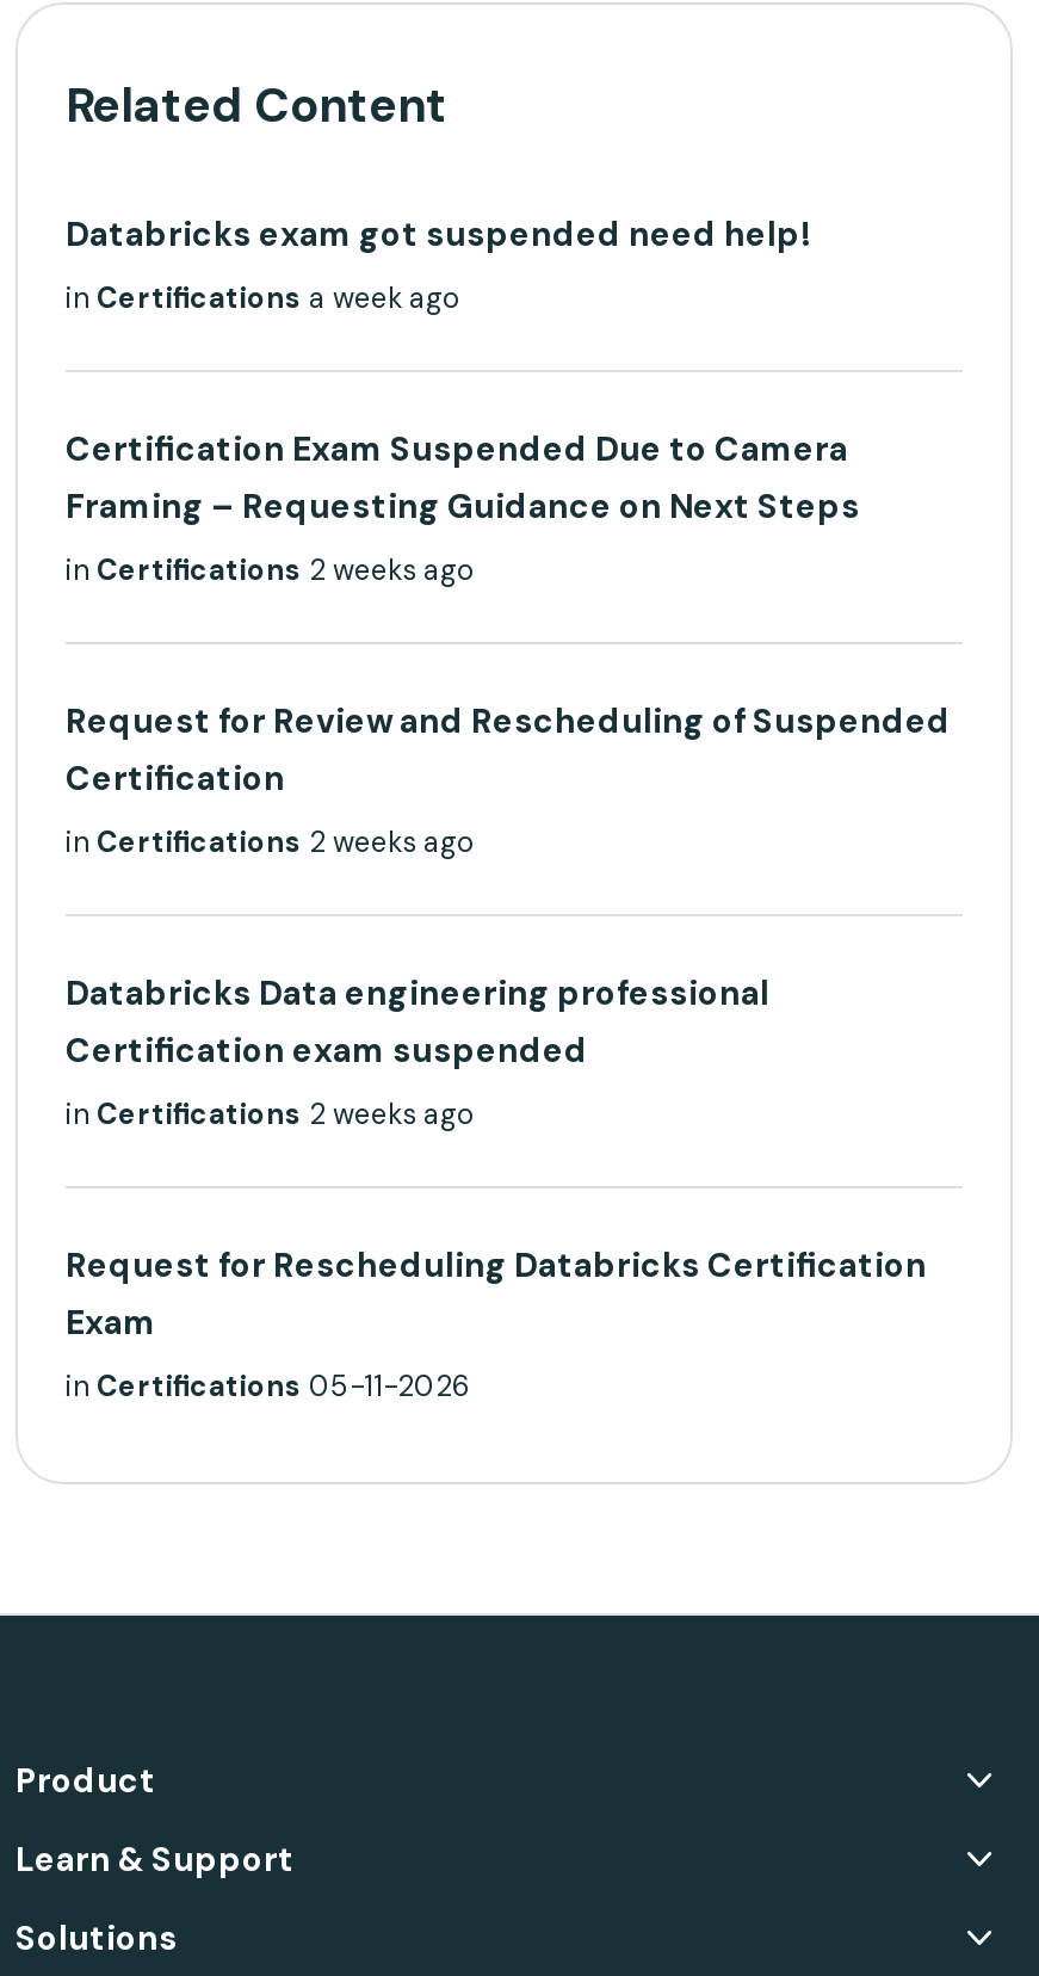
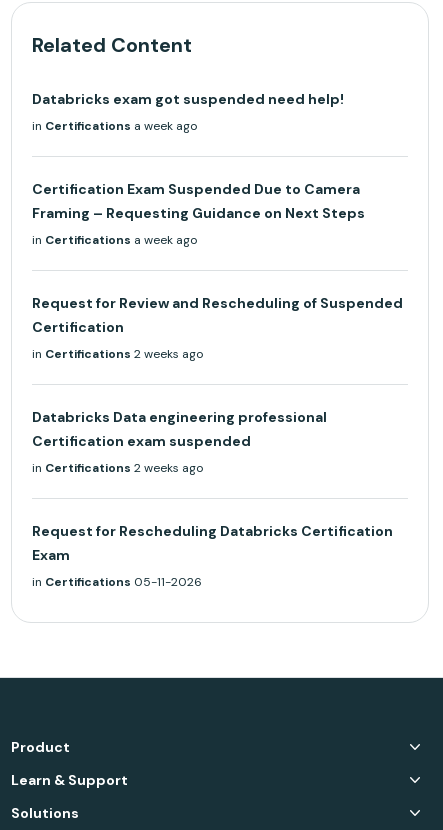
- in Certifications 2 weeks ago
+ in Certifications a week ago
